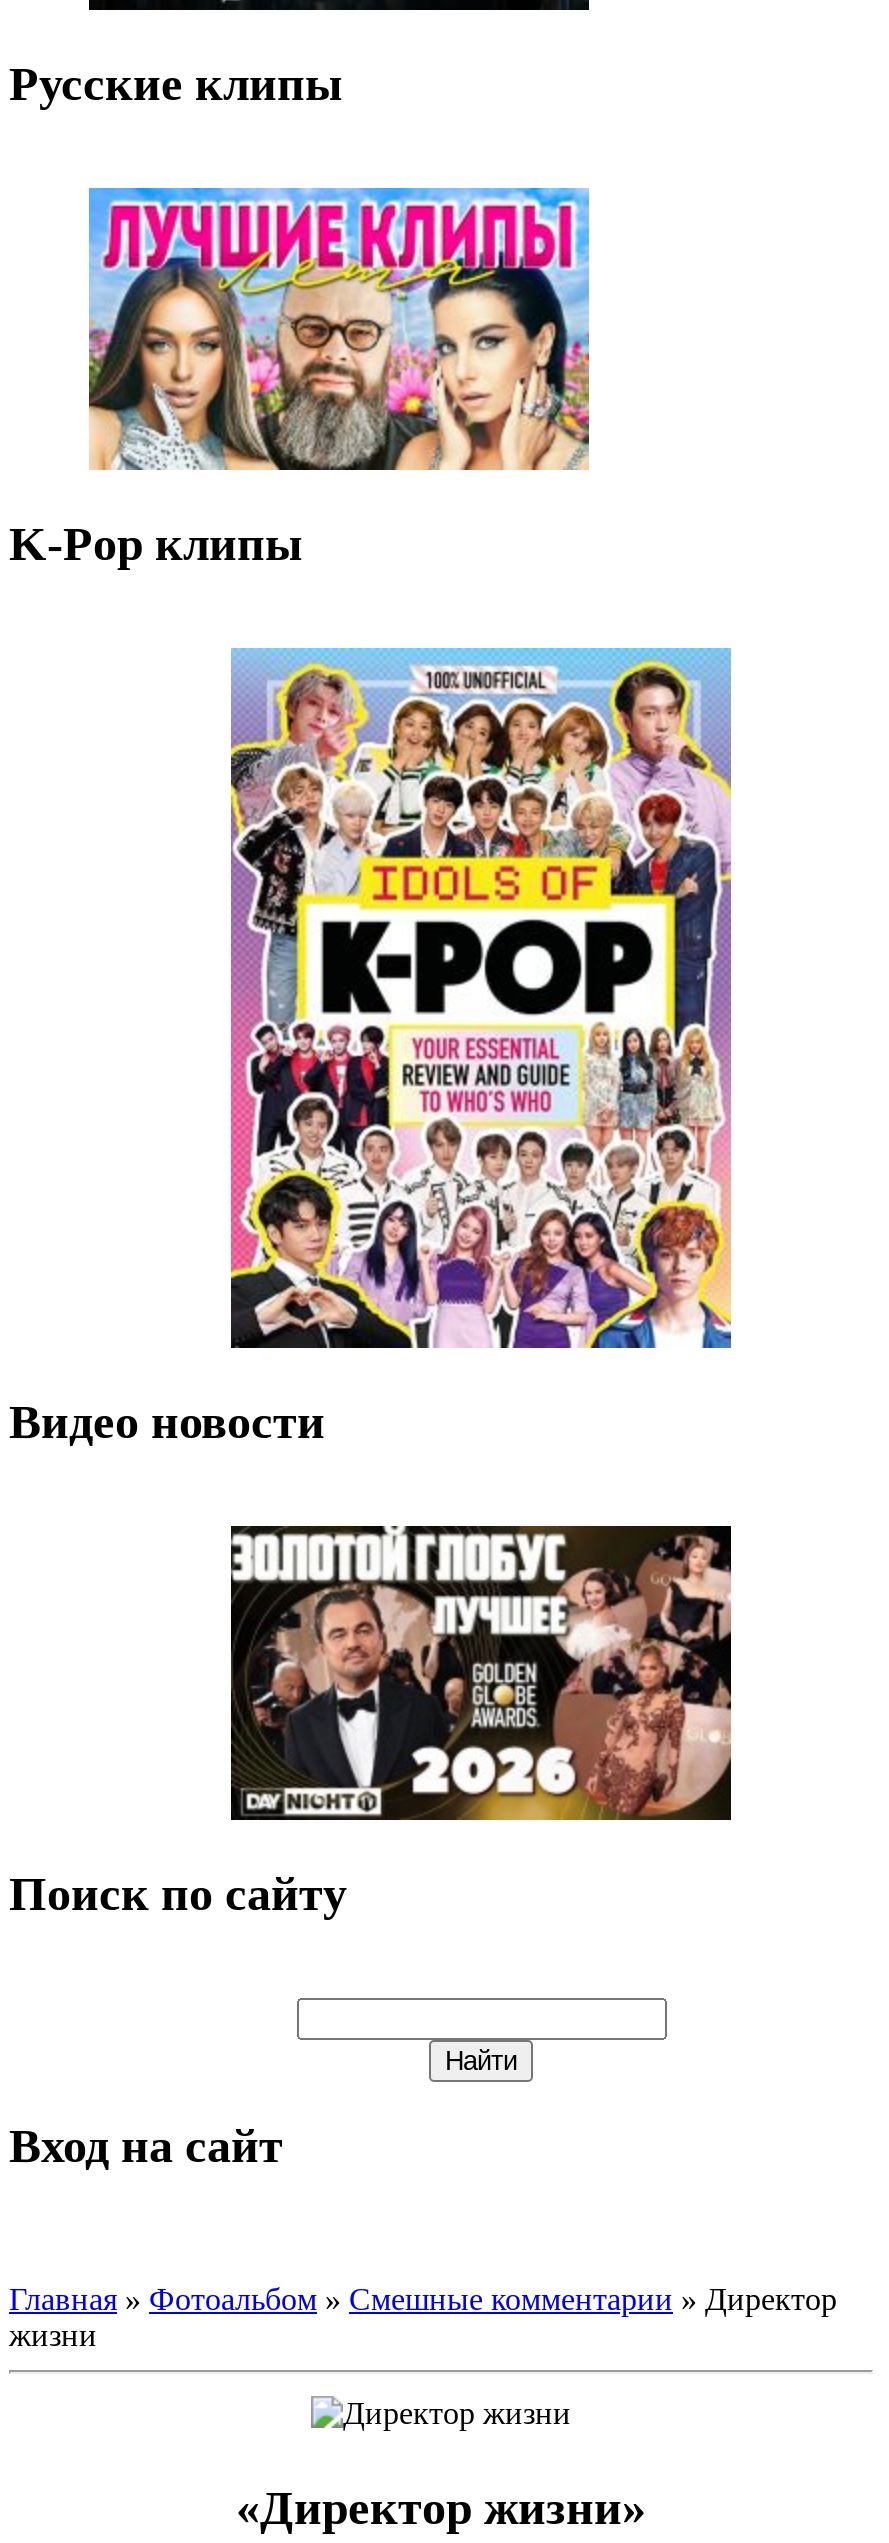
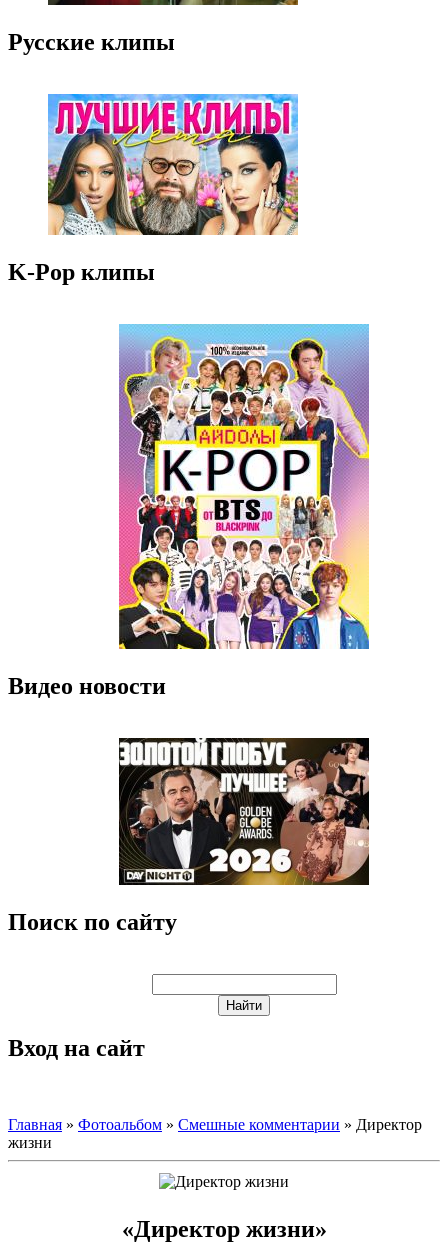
- [image]
+ [image]
